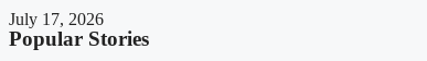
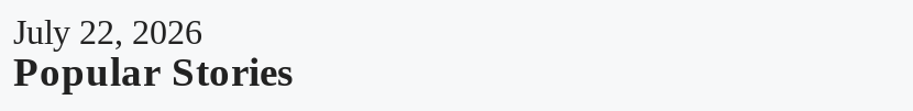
- July 17, 2026
+ July 22, 2026
